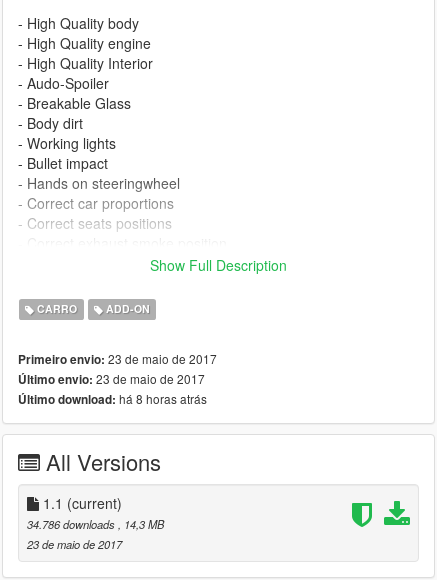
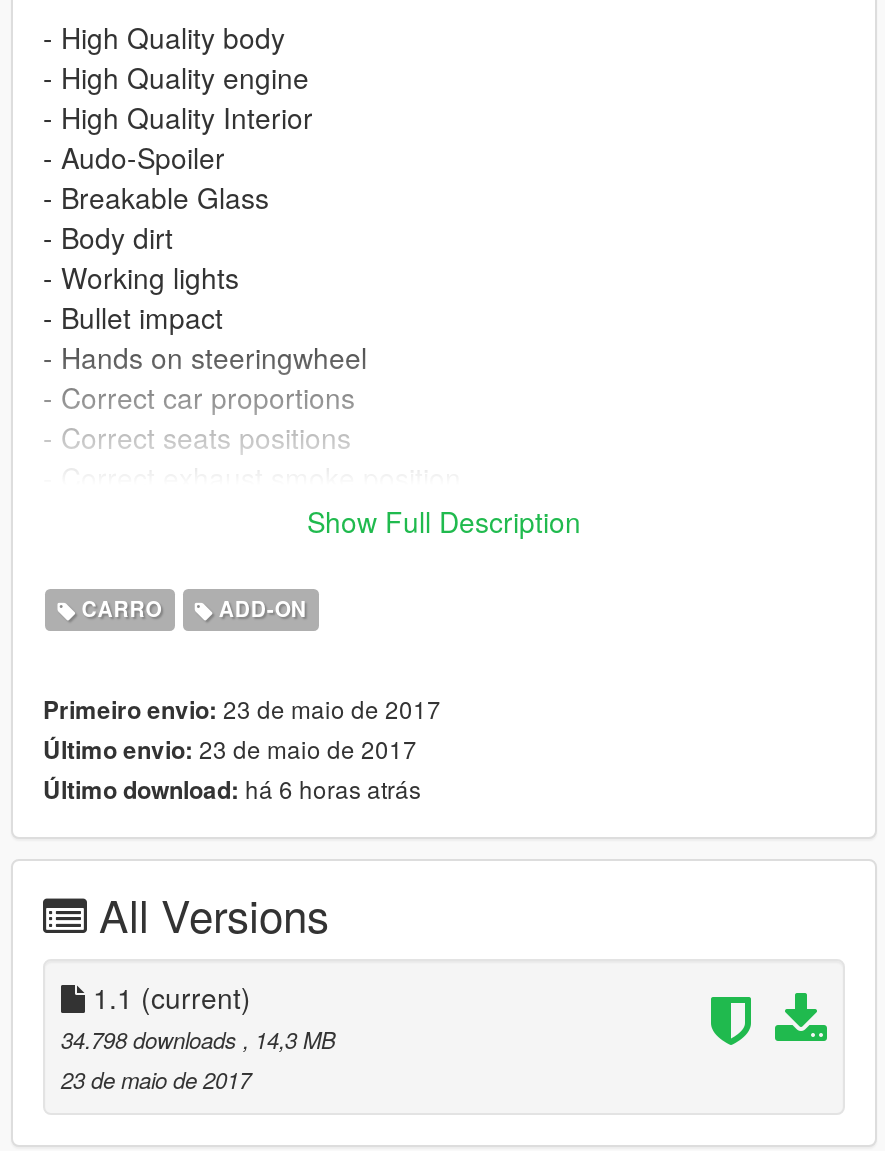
- Último download: há 8 horas atrás
+ Último download: há 6 horas atrás

- 34.786 downloads, 14,3 MB
+ 34.798 downloads, 14,3 MB
